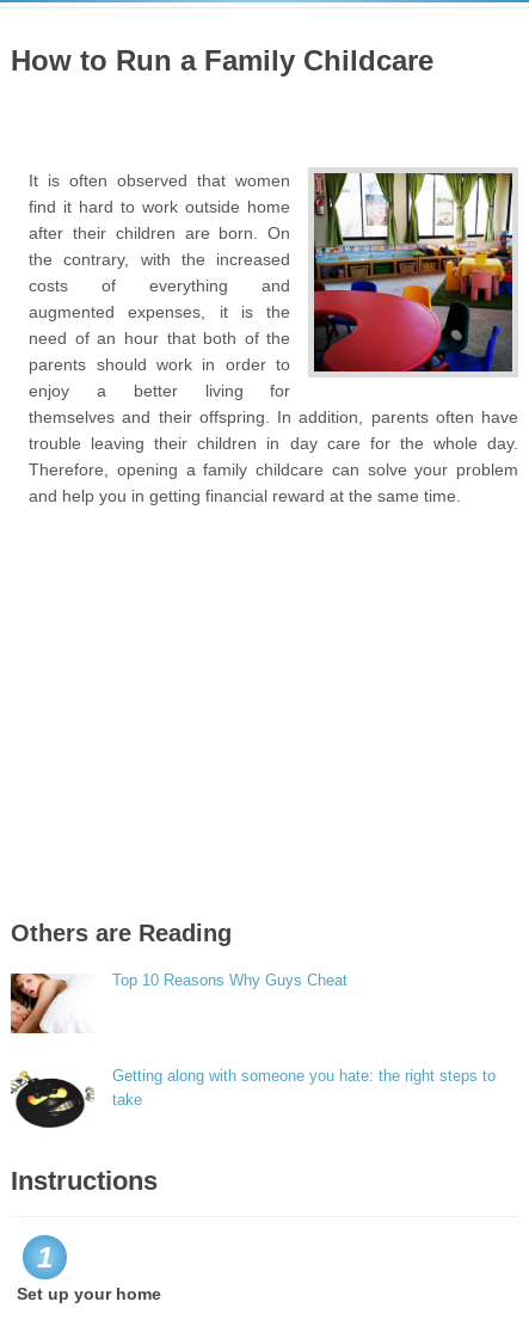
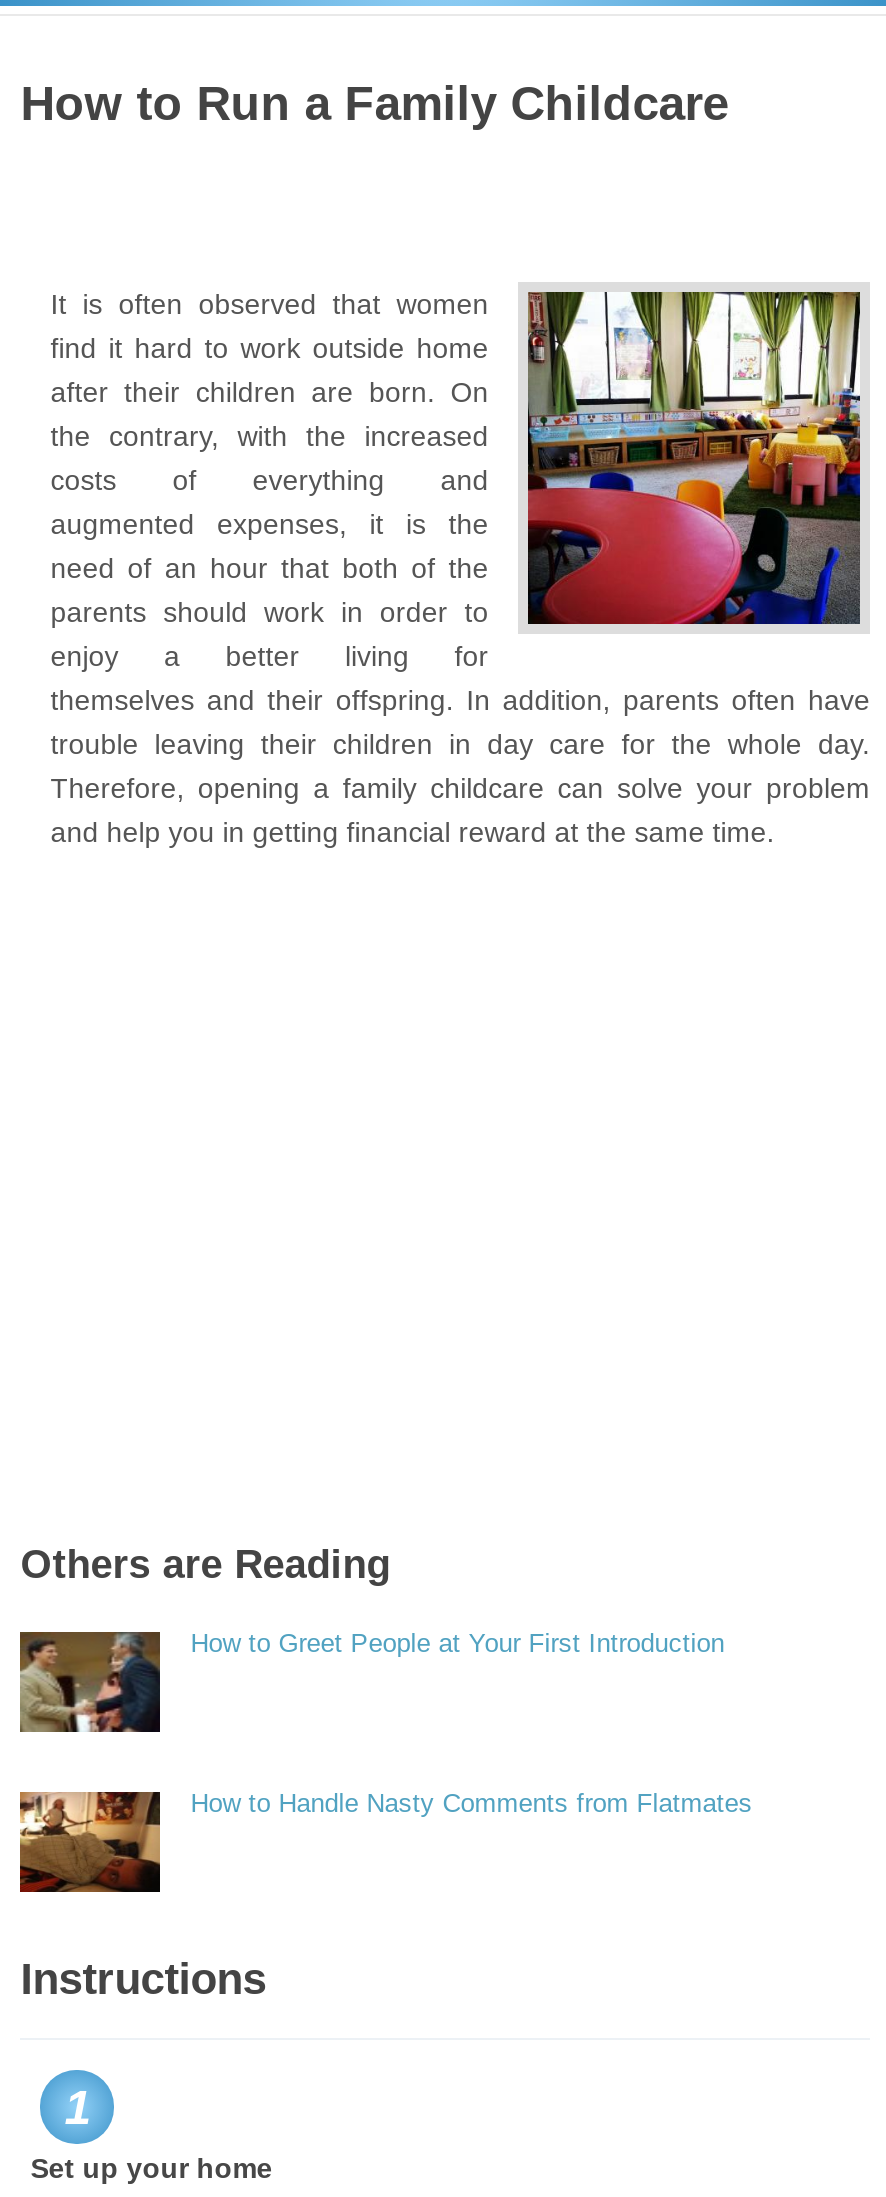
- [image]
- Top 10 Reasons Why Guys Cheat
+ [image]
+ How to Greet People at Your First Introduction

- [image]
- Getting along with someone you hate: the right steps to
- take
+ [image]
+ How to Handle Nasty Comments from Flatmates
